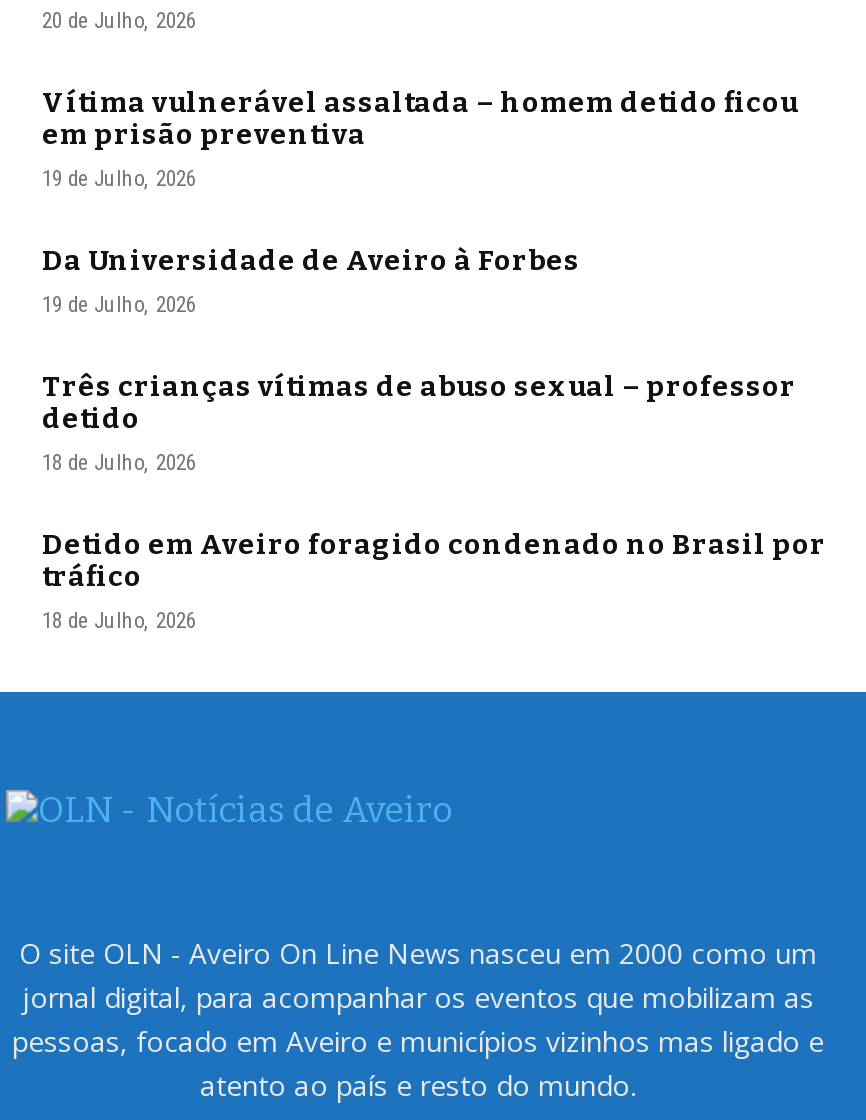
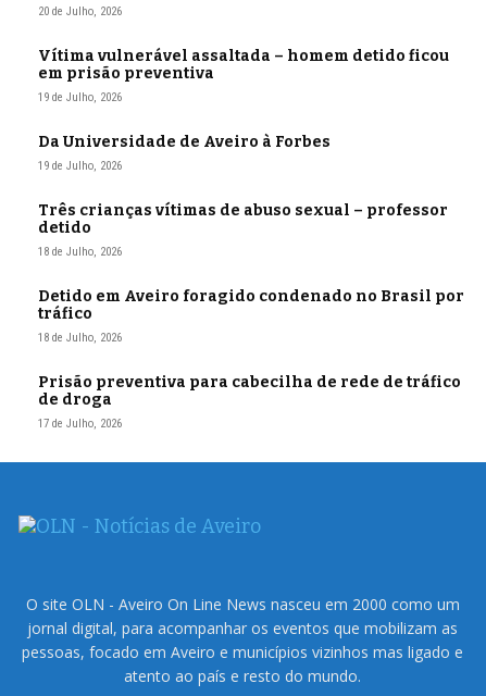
+ Prisão preventiva para cabecilha de rede de tráfico
+ de droga
+ 17 de Julho, 2026
